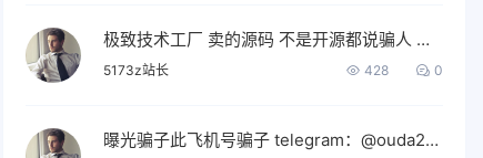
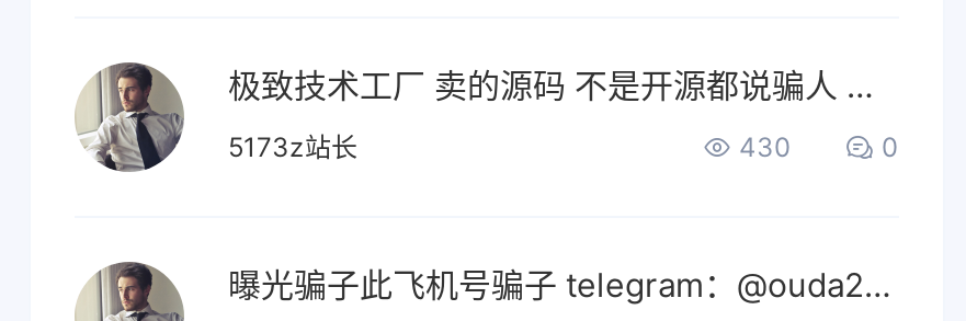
- 428
+ 430
